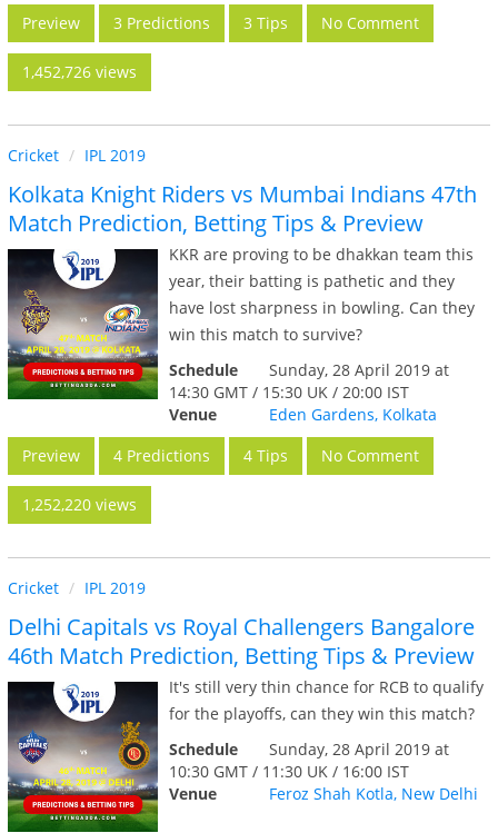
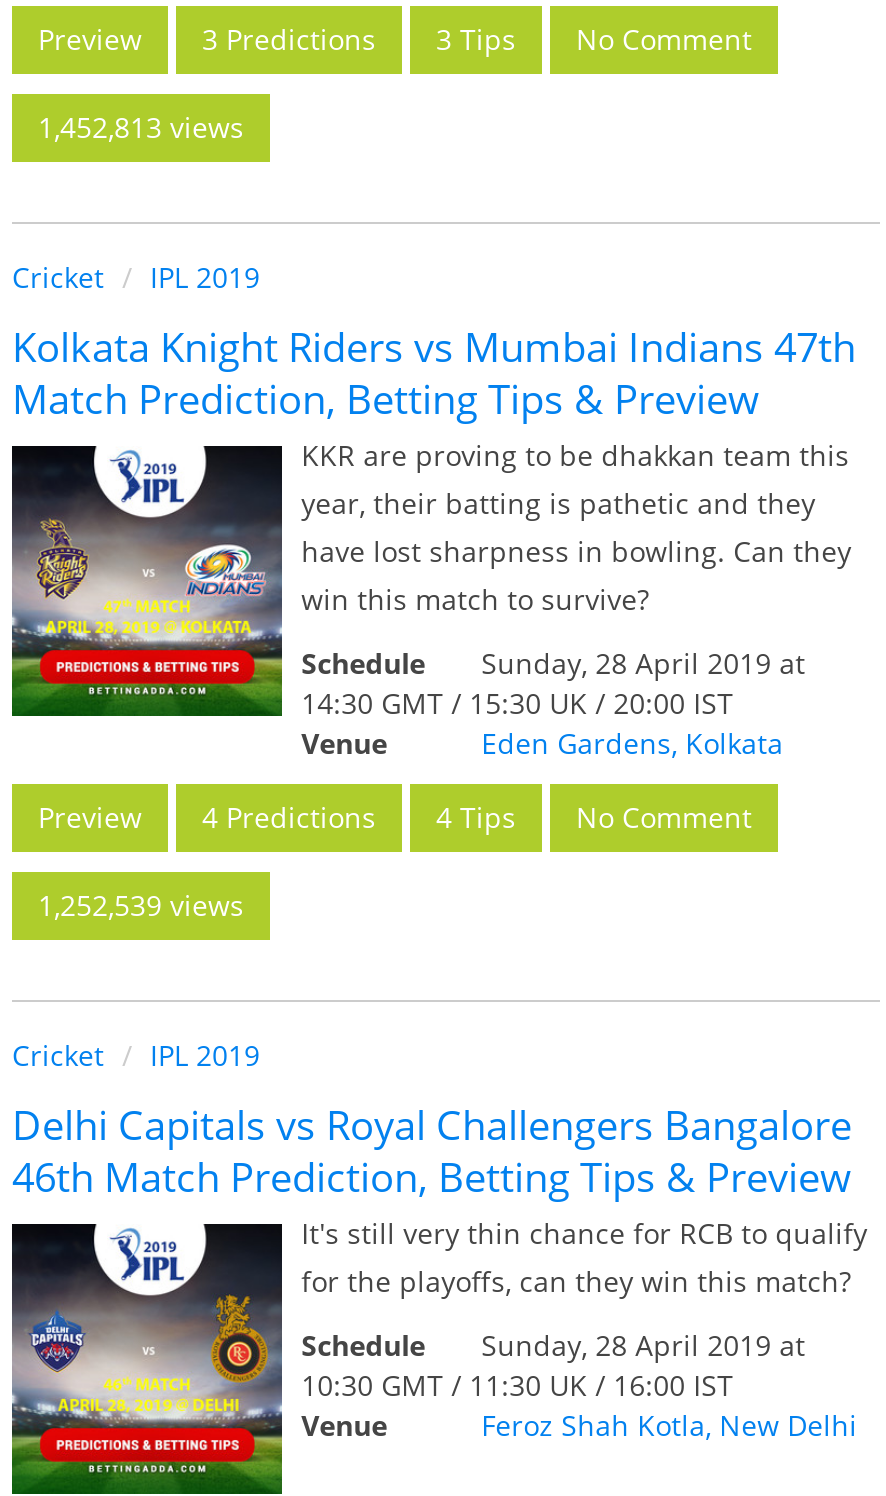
- 1,452,726 views
+ 1,452,813 views

- 1,252,220 views
+ 1,252,539 views
